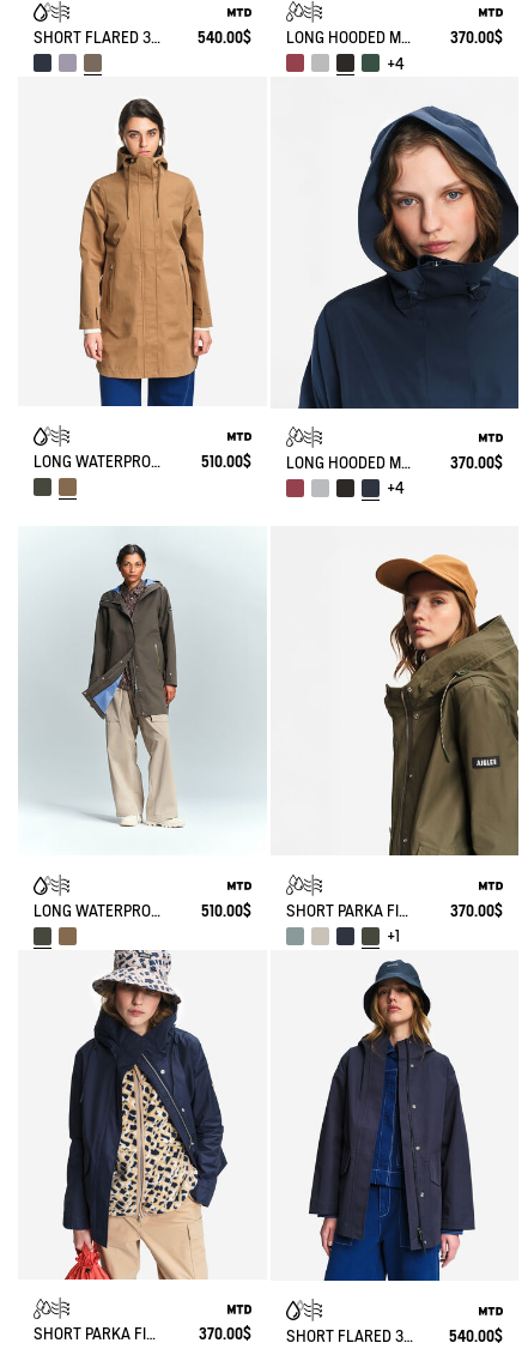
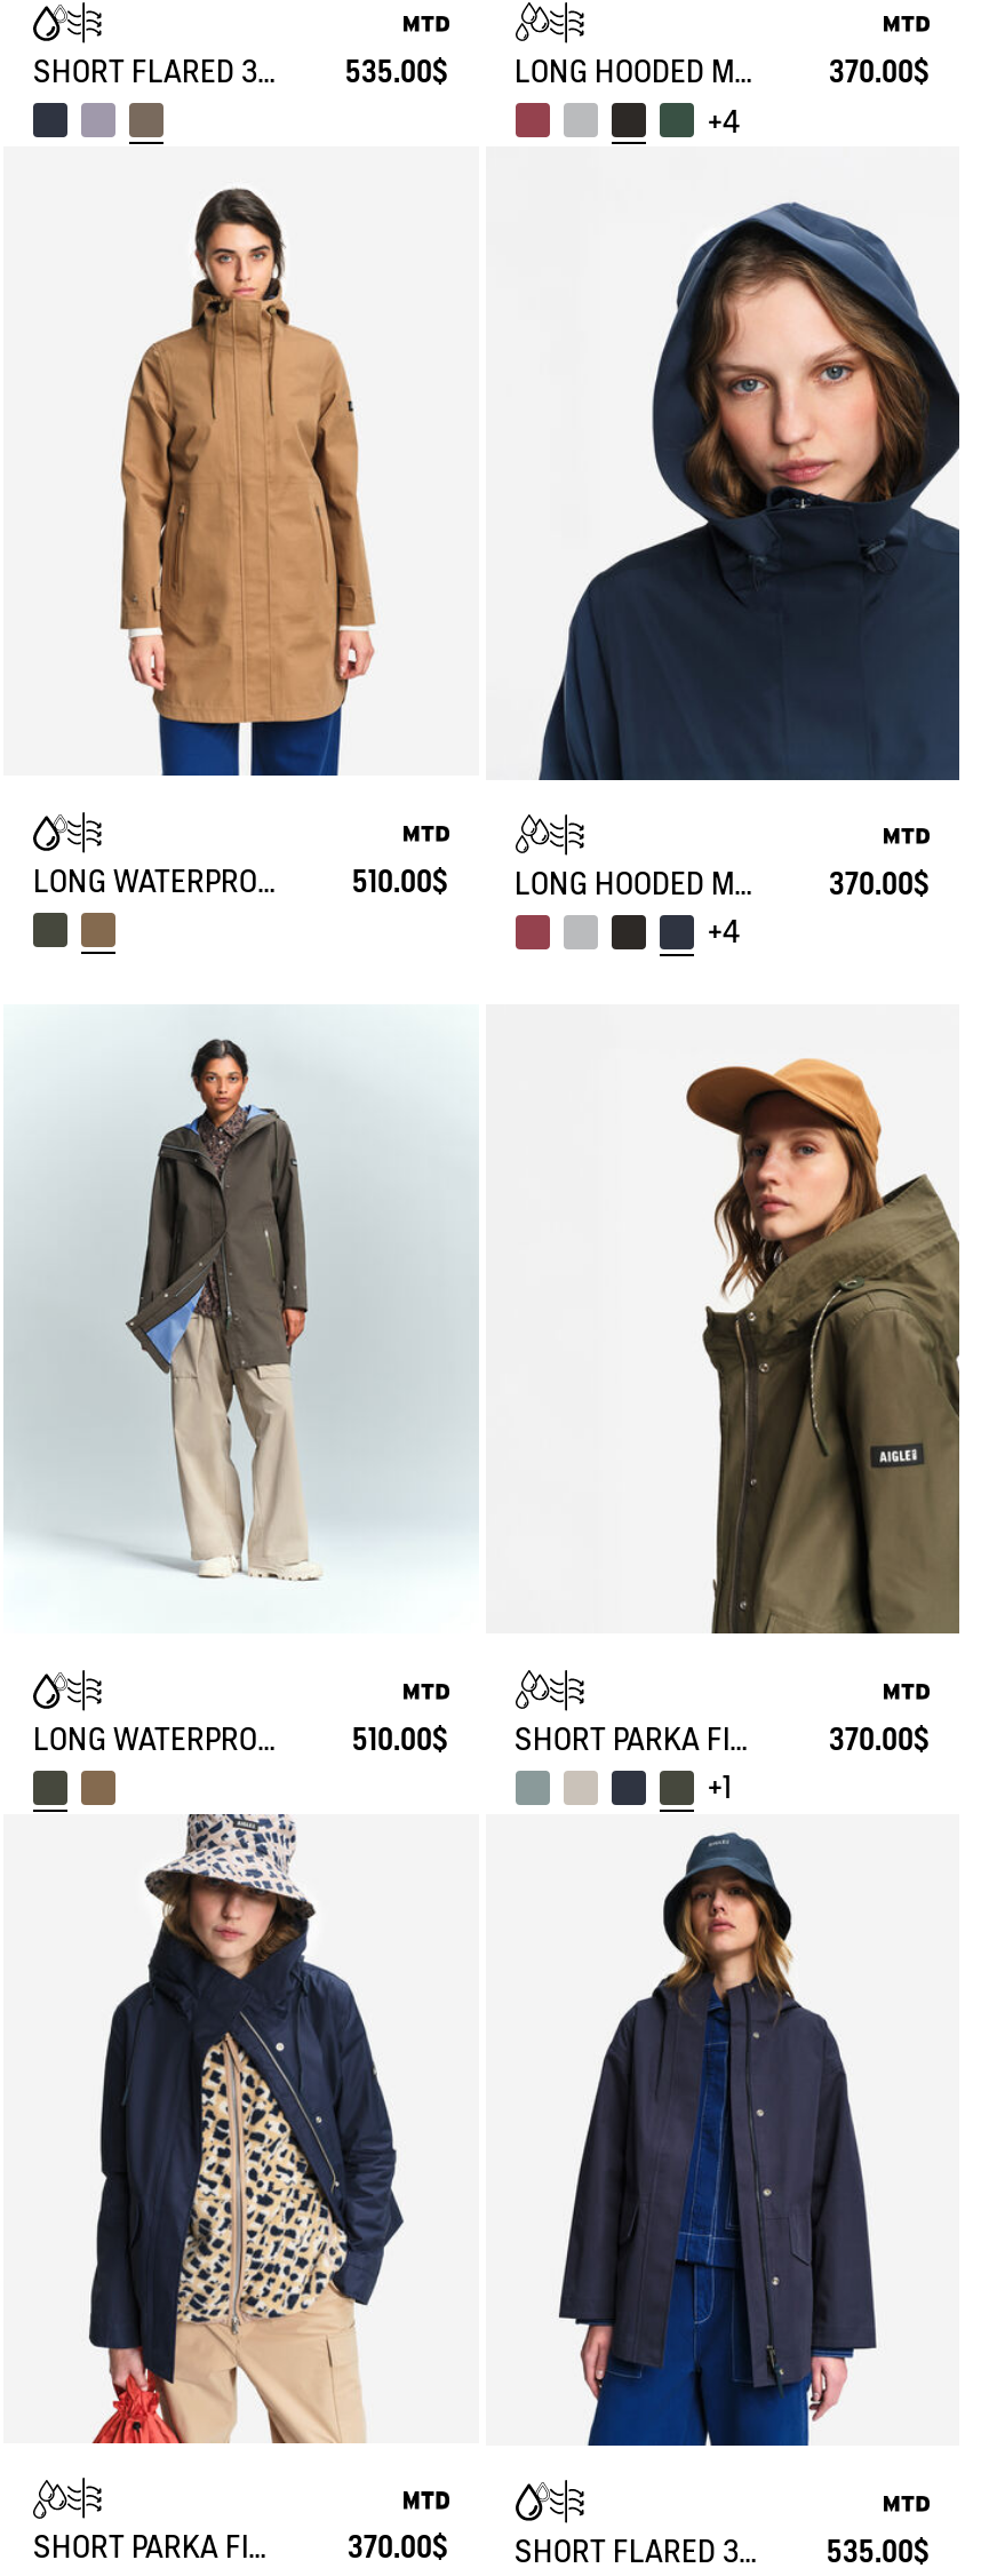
- 540.00$
+ 535.00$

- 540.00$
+ 535.00$
